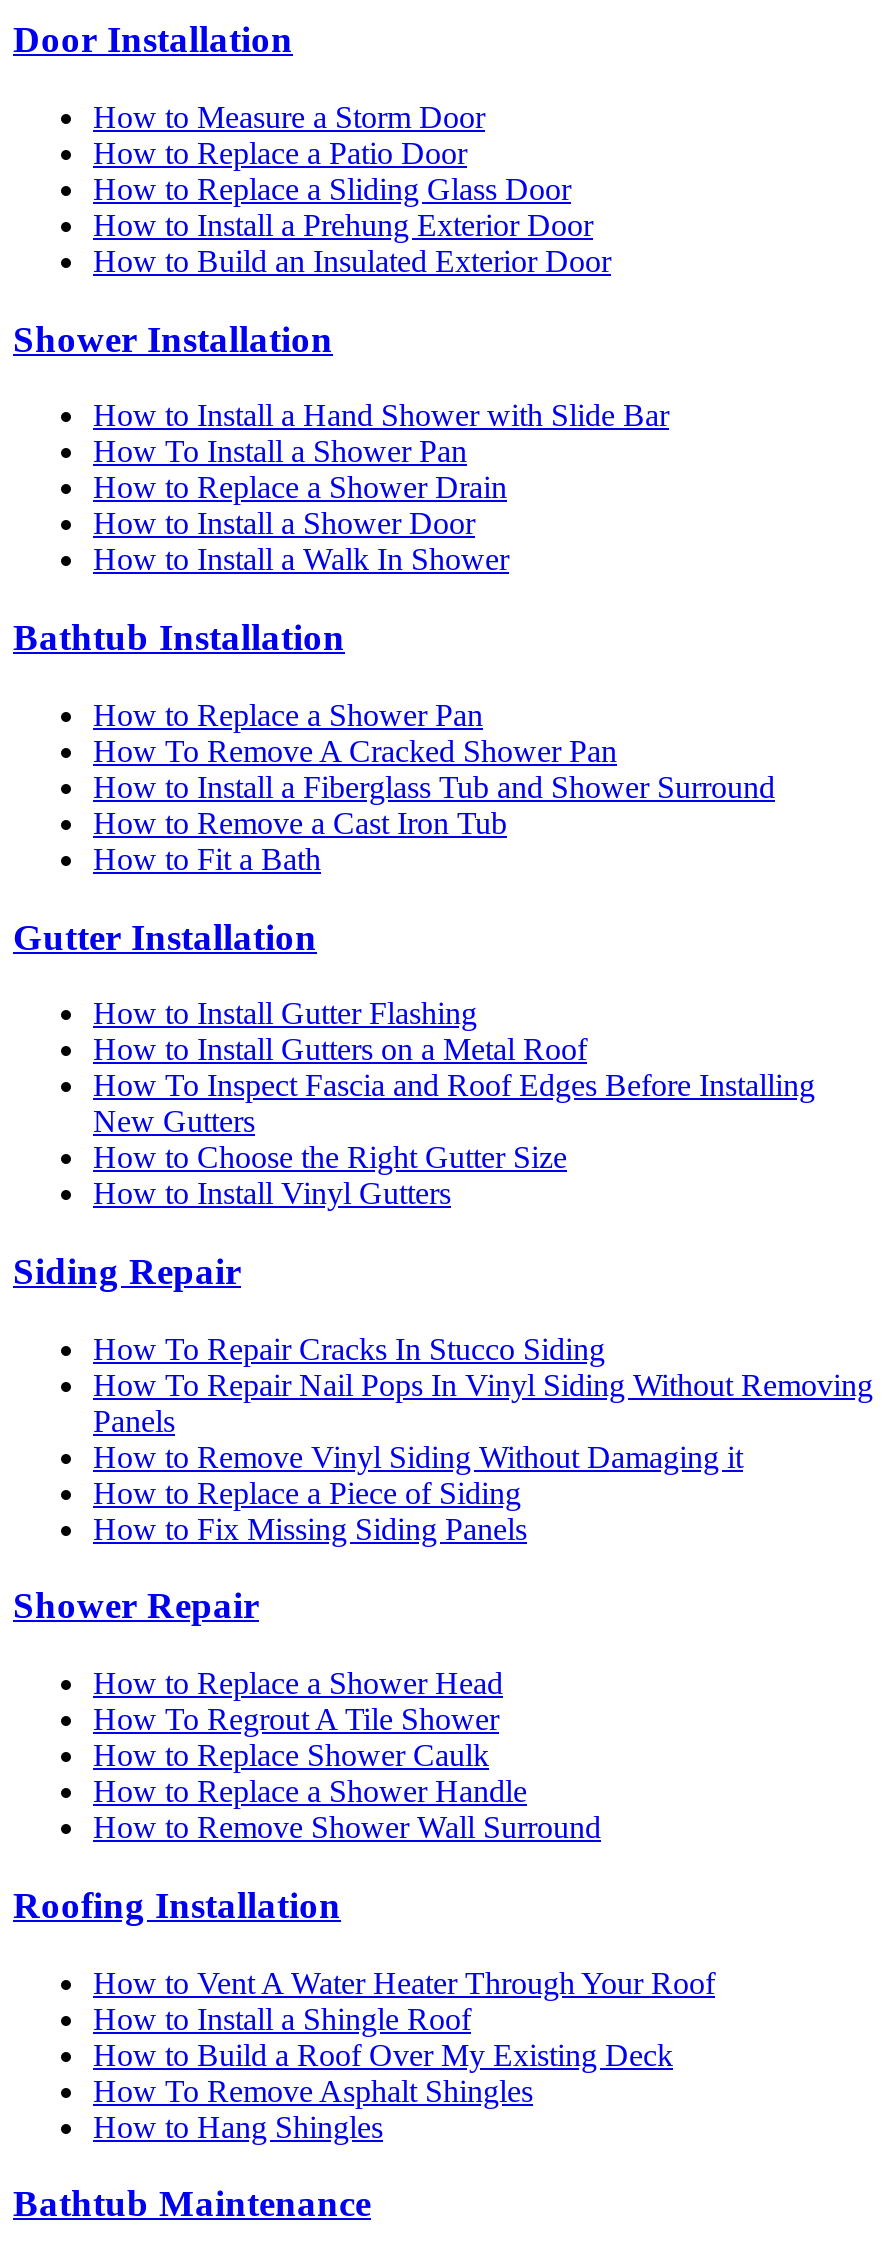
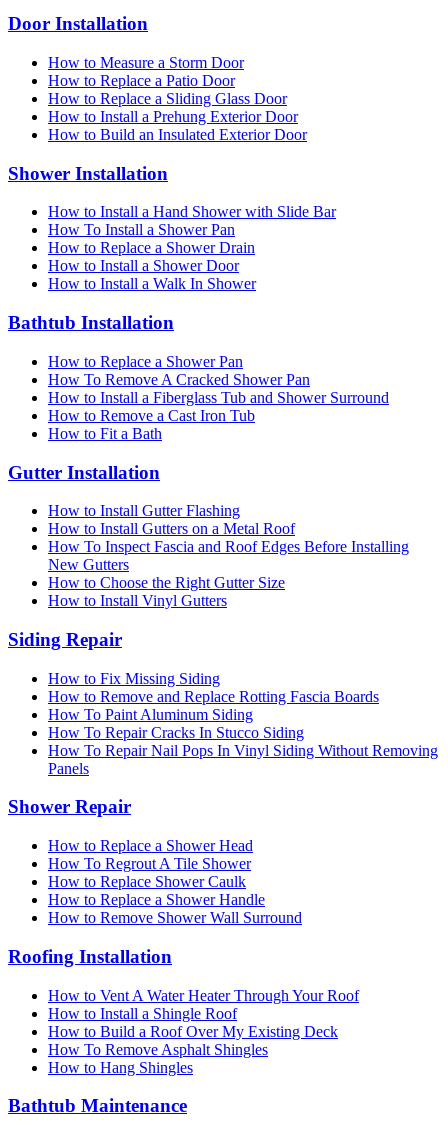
+ How to Fix Missing Siding
+ How to Remove and Replace Rotting Fascia Boards
+ How To Paint Aluminum Siding

moved down: How To Repair Cracks In Stucco Siding | How To Repair Nail Pops In Vinyl Siding Without Removing | Panels

- How to Remove Vinyl Siding Without Damaging it
- How to Replace a Piece of Siding
- How to Fix Missing Siding Panels
